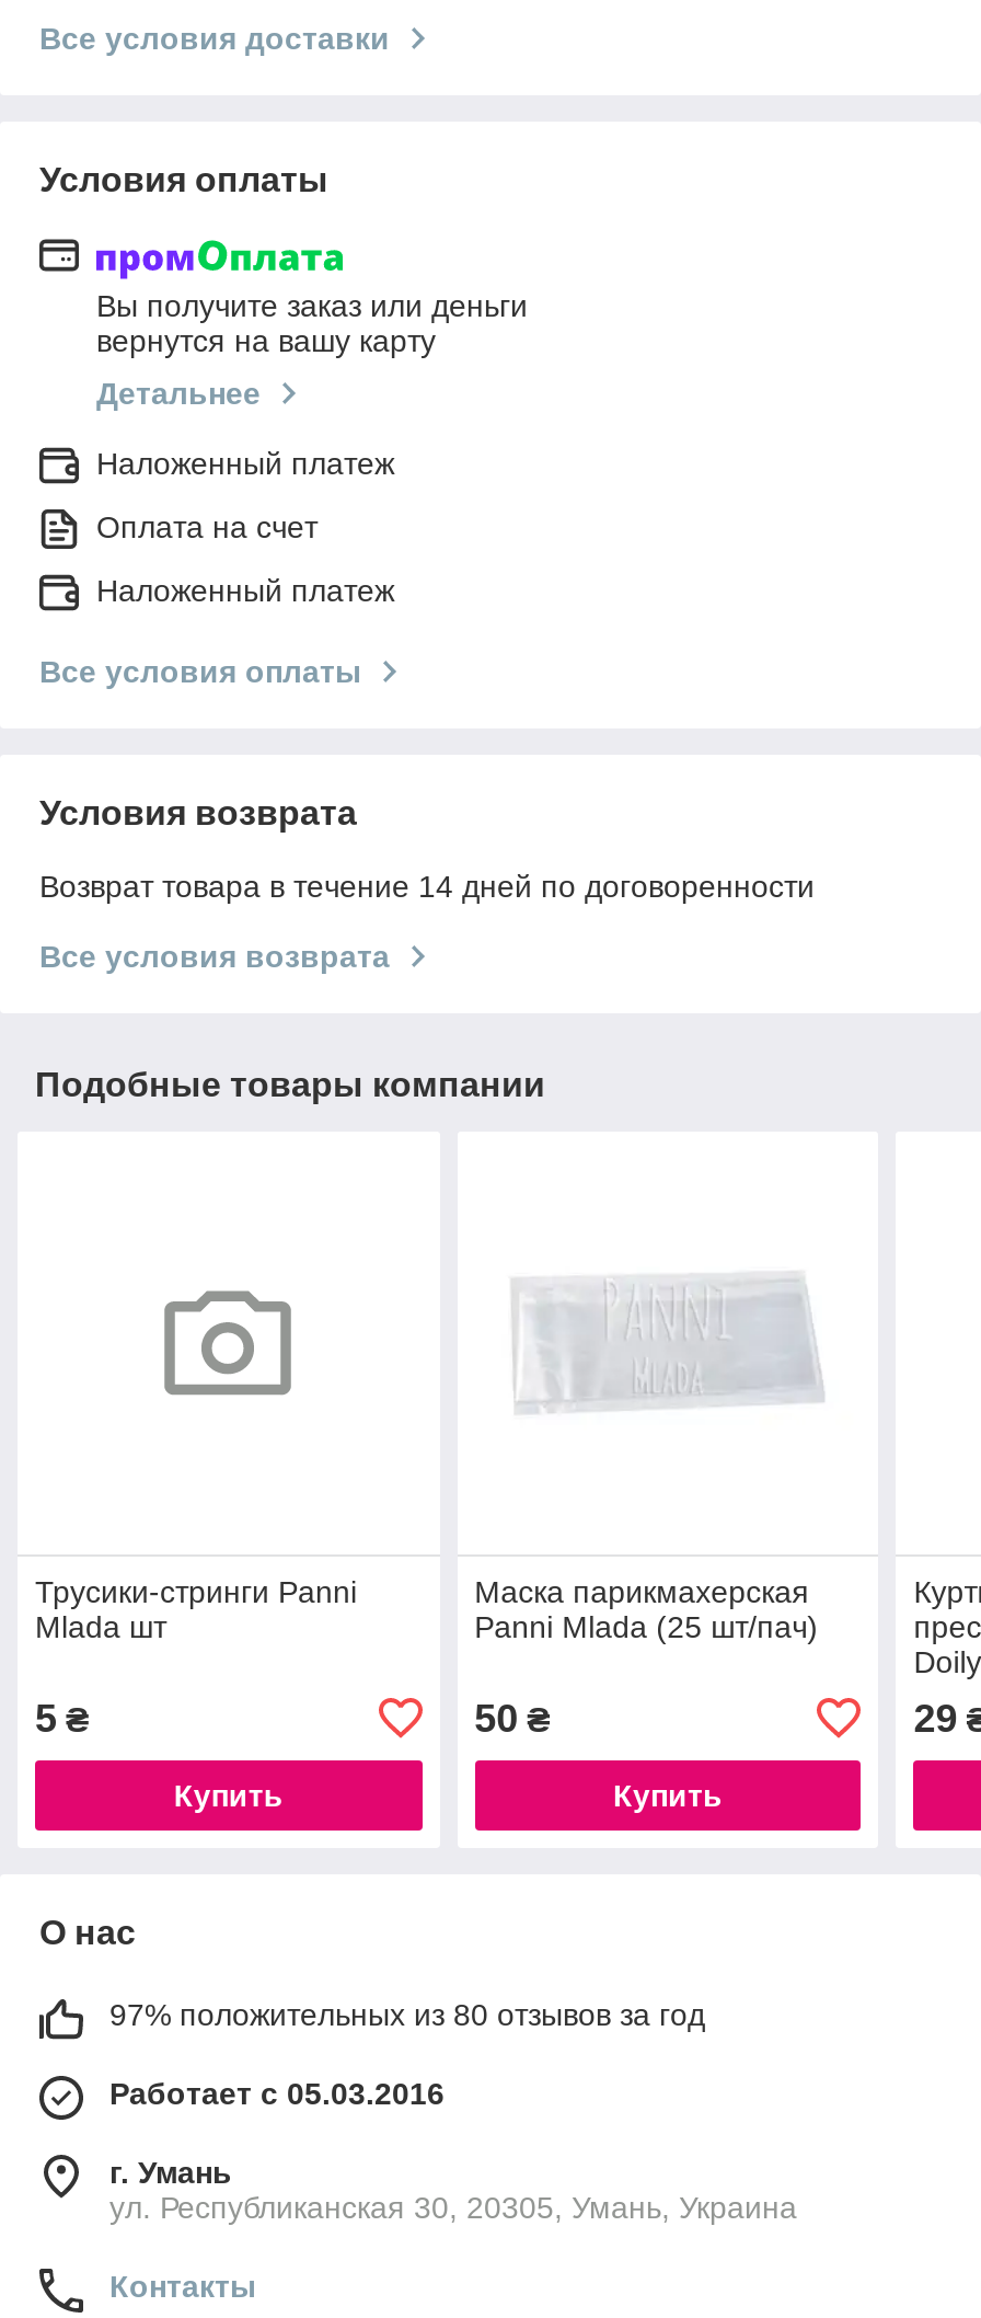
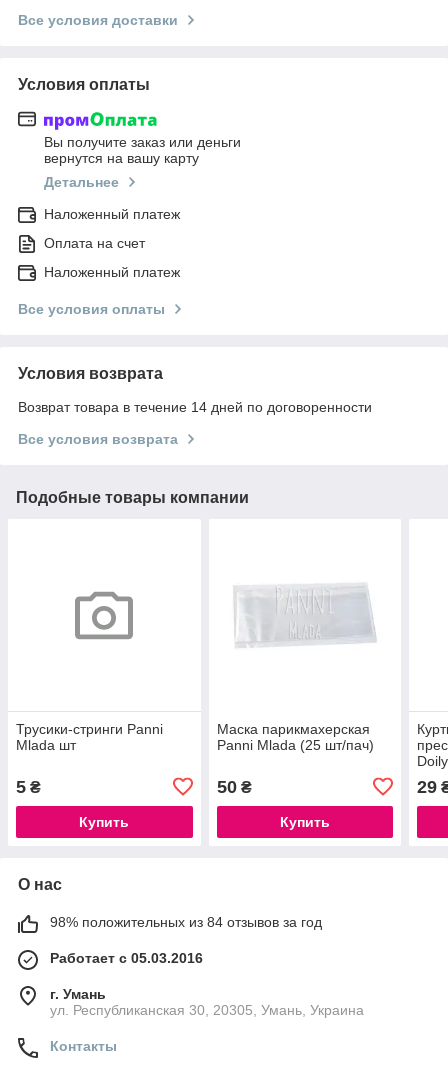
- 97% положительных из 80 отзывов за год
+ 98% положительных из 84 отзывов за год
